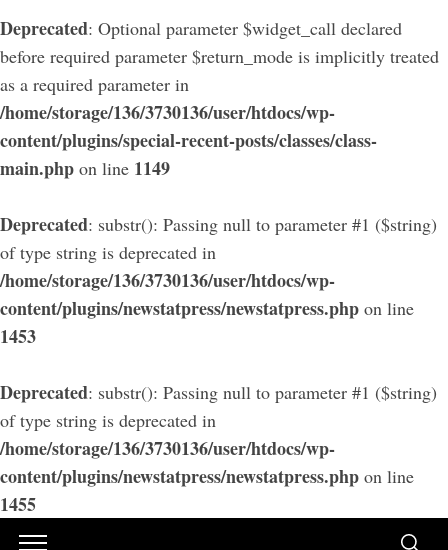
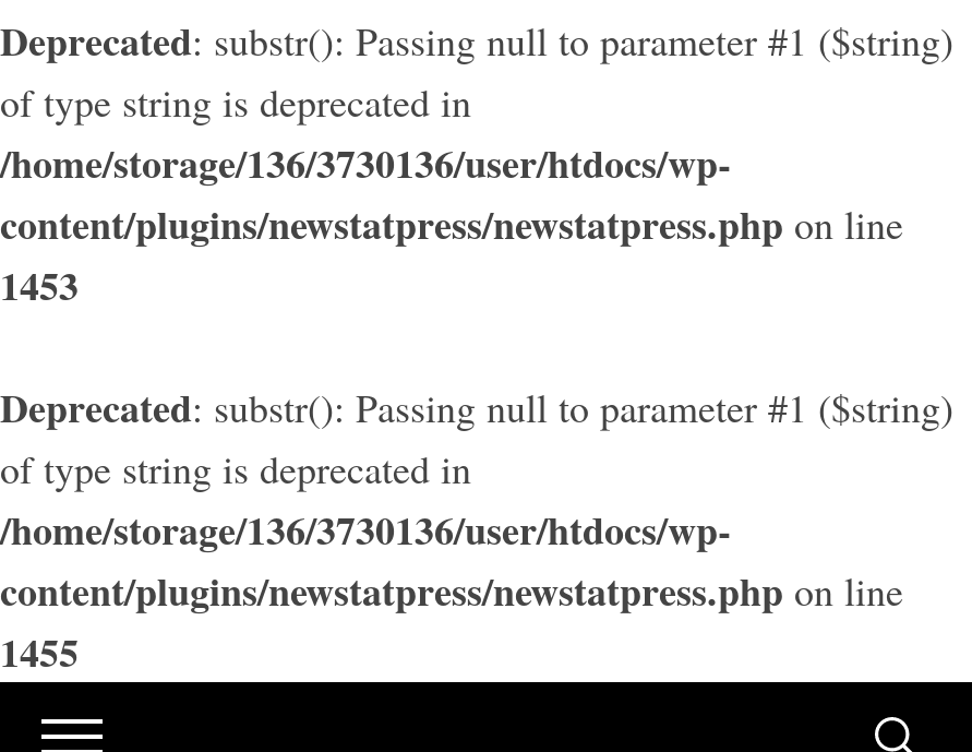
- Deprecated: Optional parameter $widget_call declared
- before required parameter $return_mode is implicitly treated
- as a required parameter in
- /home/storage/136/3730136/user/htdocs/wp-
- content/plugins/special-recent-posts/classes/class-
- main.php on line 1149
